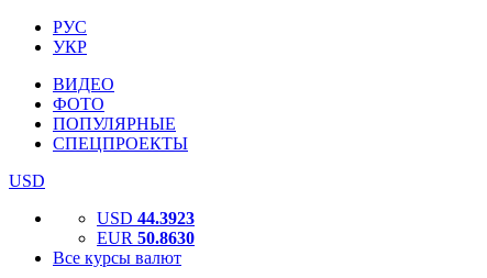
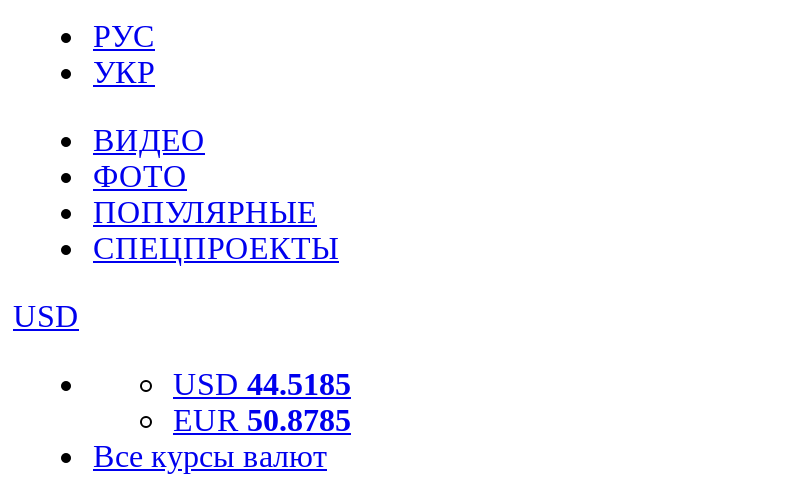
- USD 44.3923
+ USD 44.5185

- EUR 50.8630
+ EUR 50.8785
